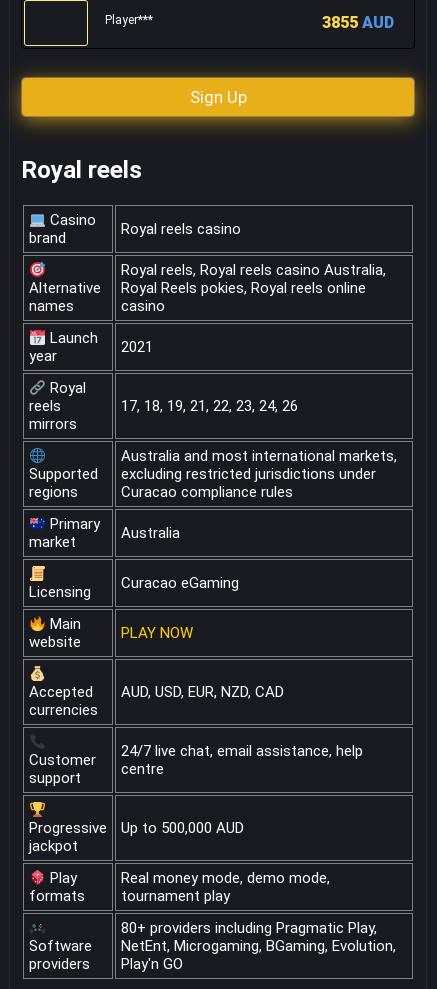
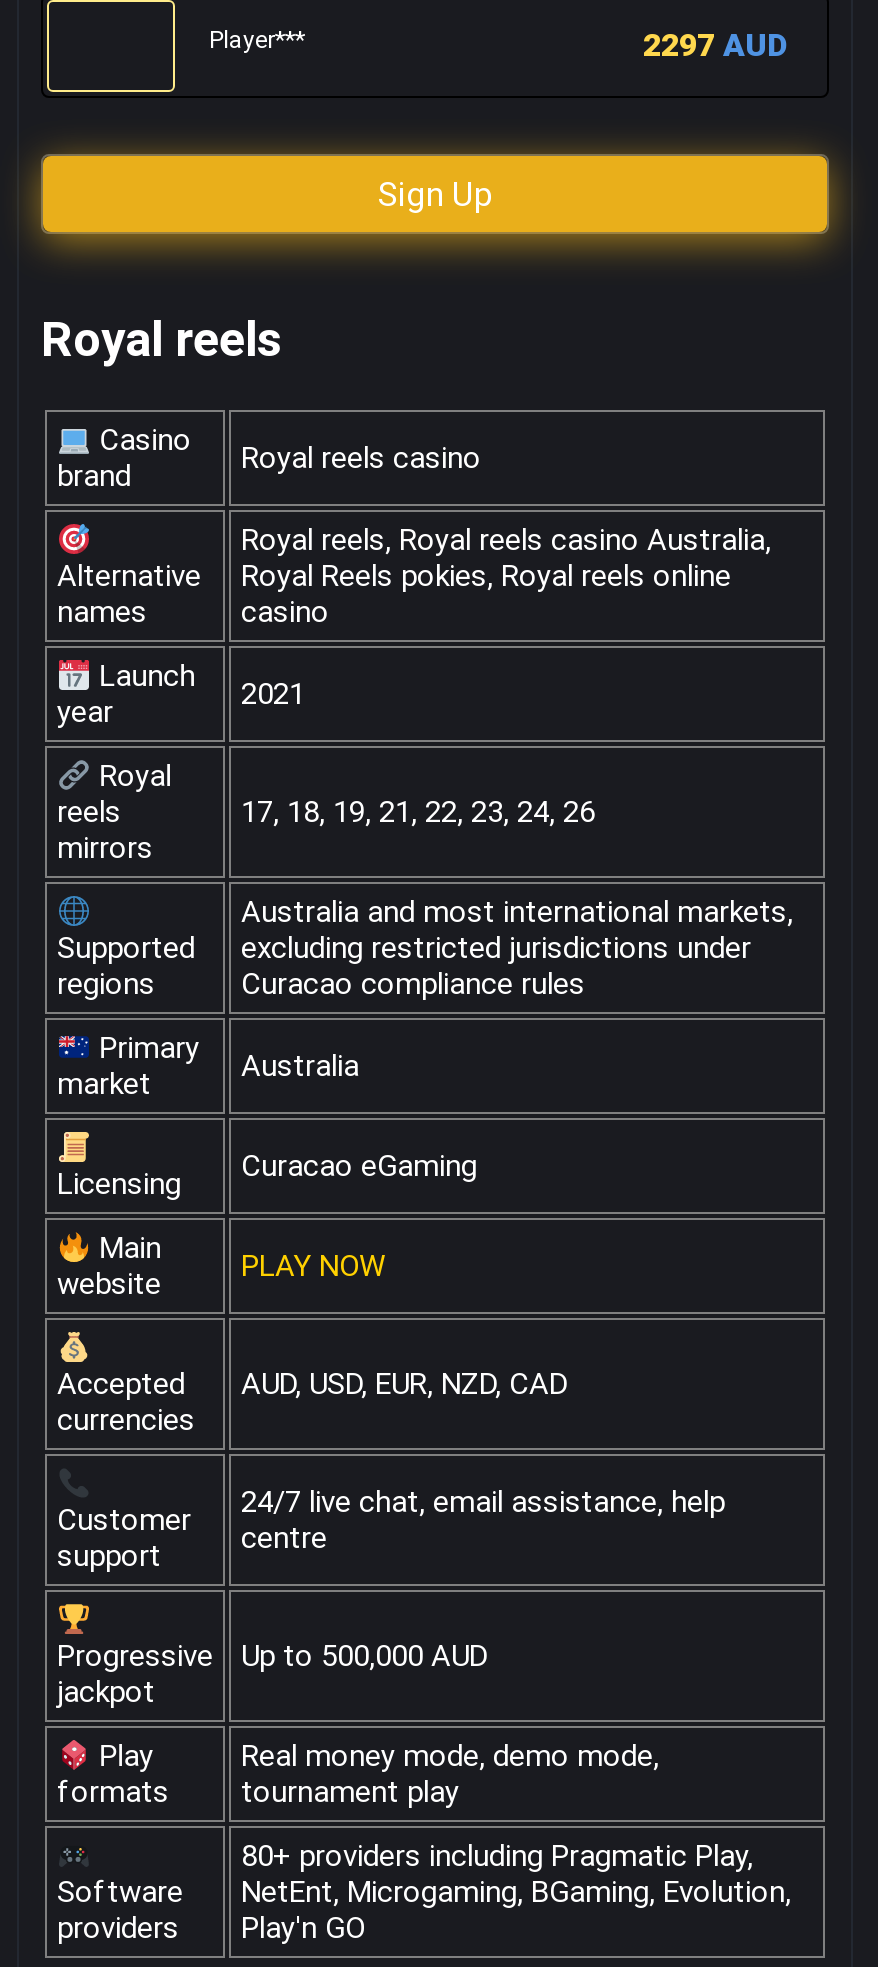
- 3855 AUD
+ 2297 AUD
